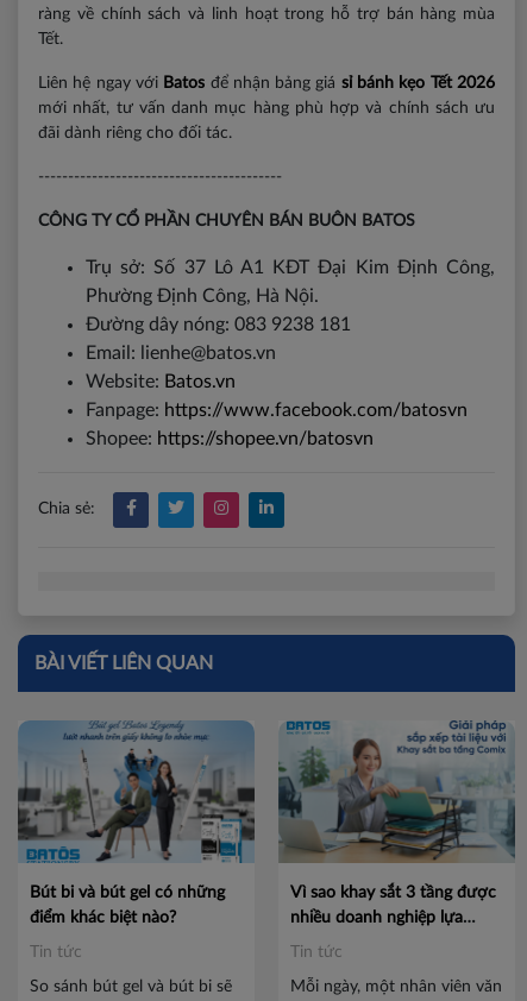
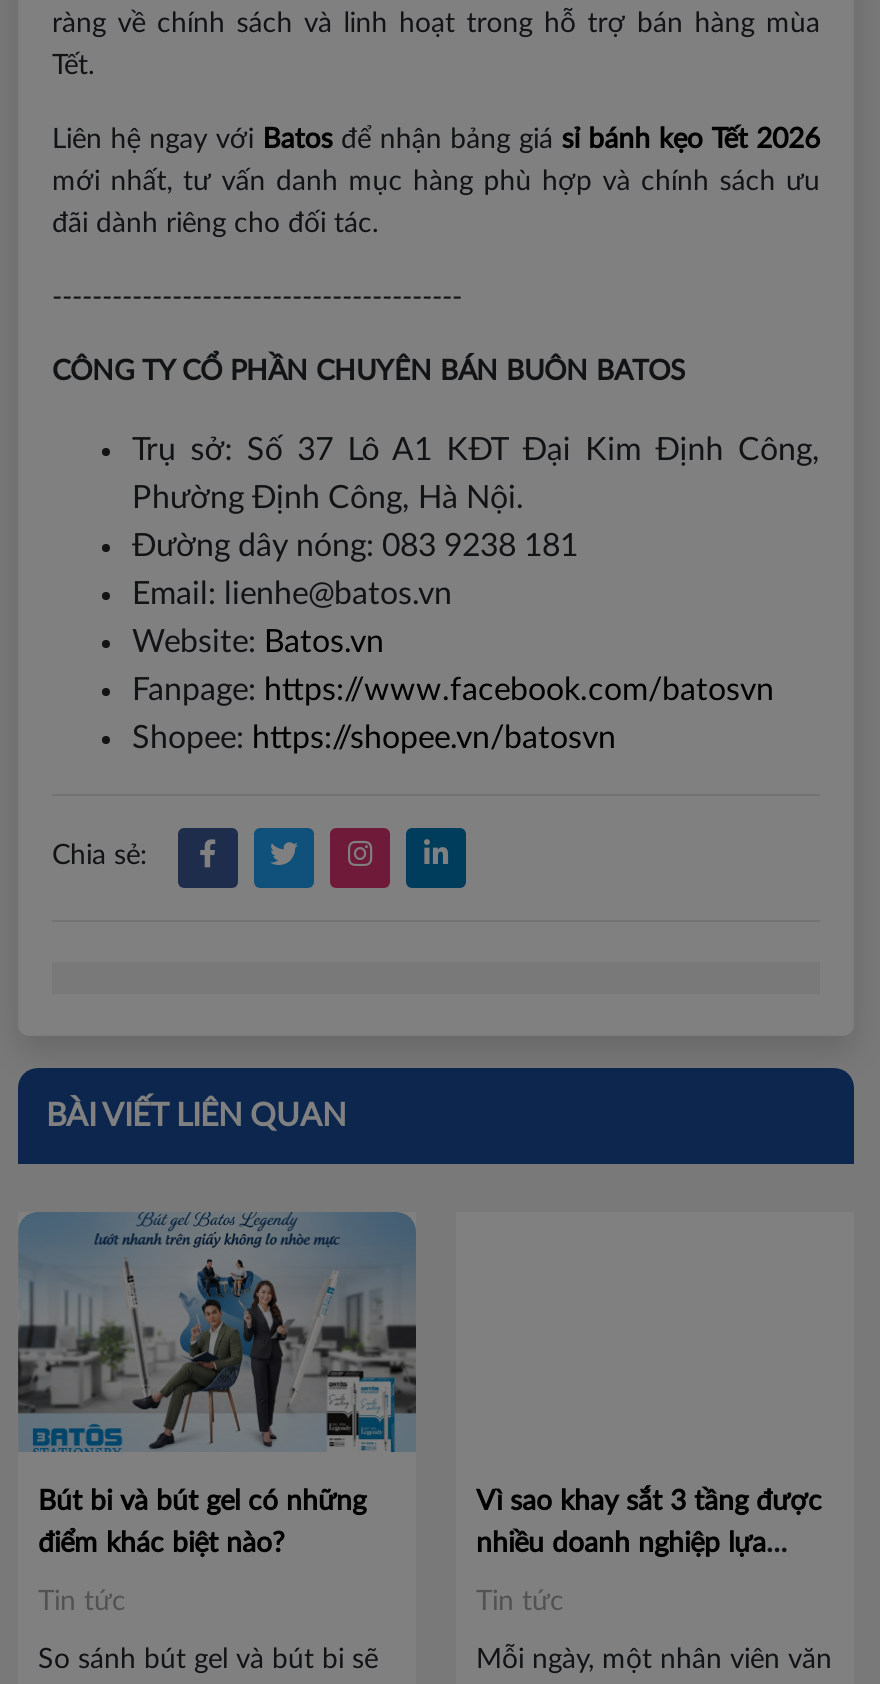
- [image]
